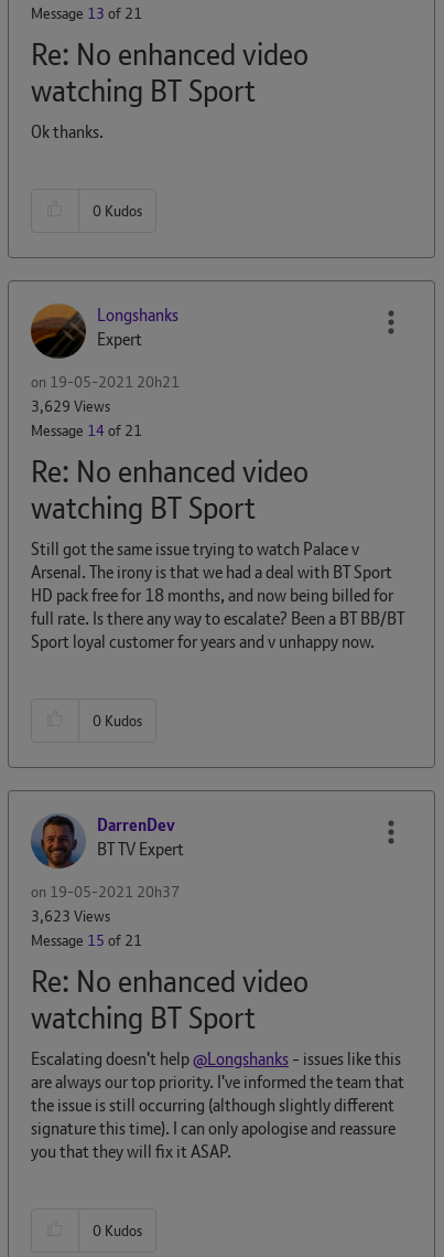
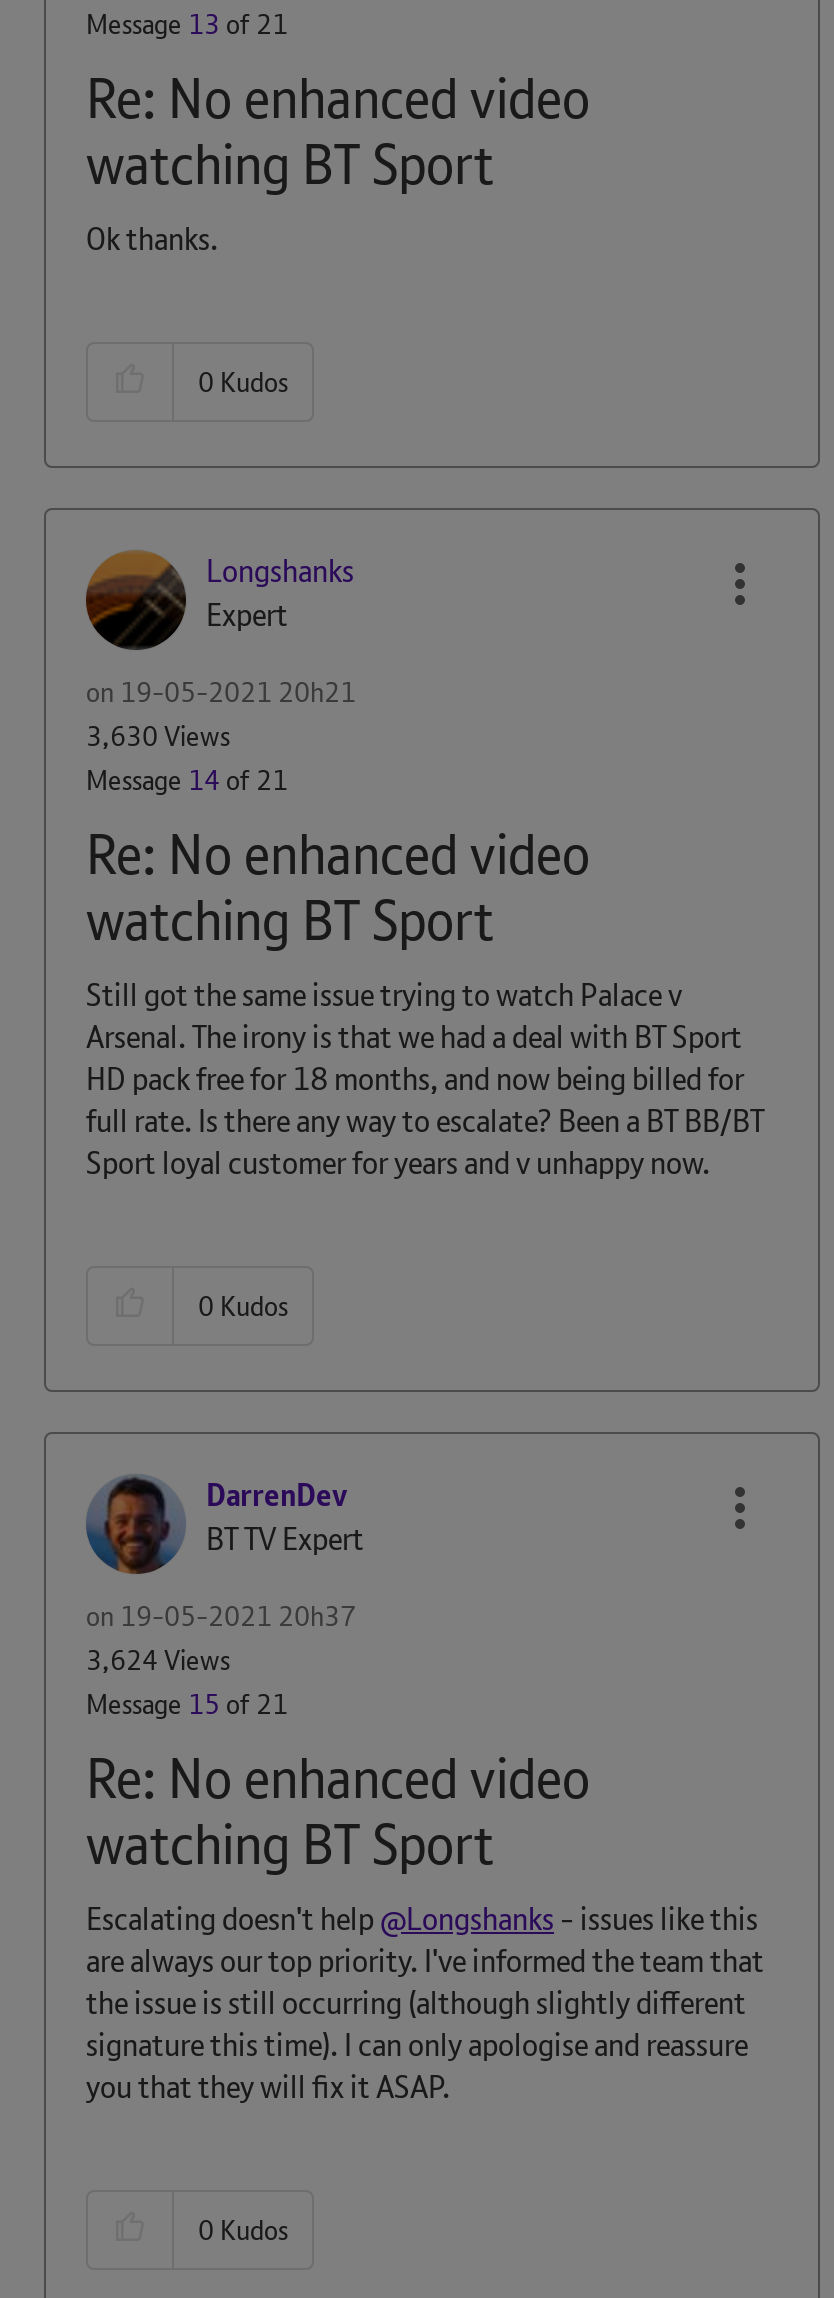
- 3,629 Views
+ 3,630 Views

- 3,623 Views
+ 3,624 Views
